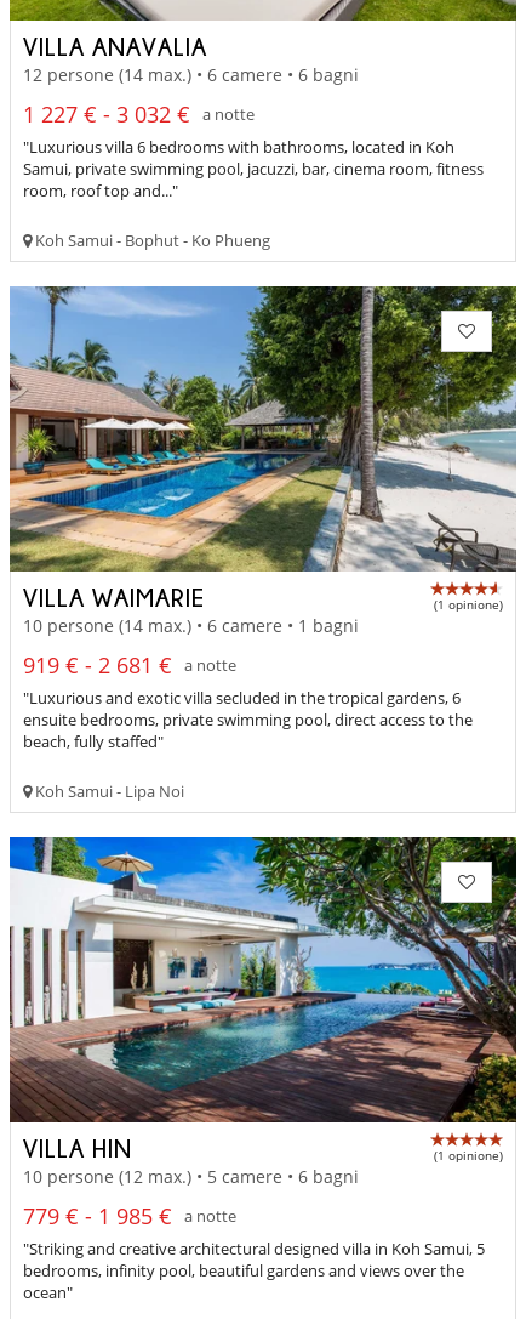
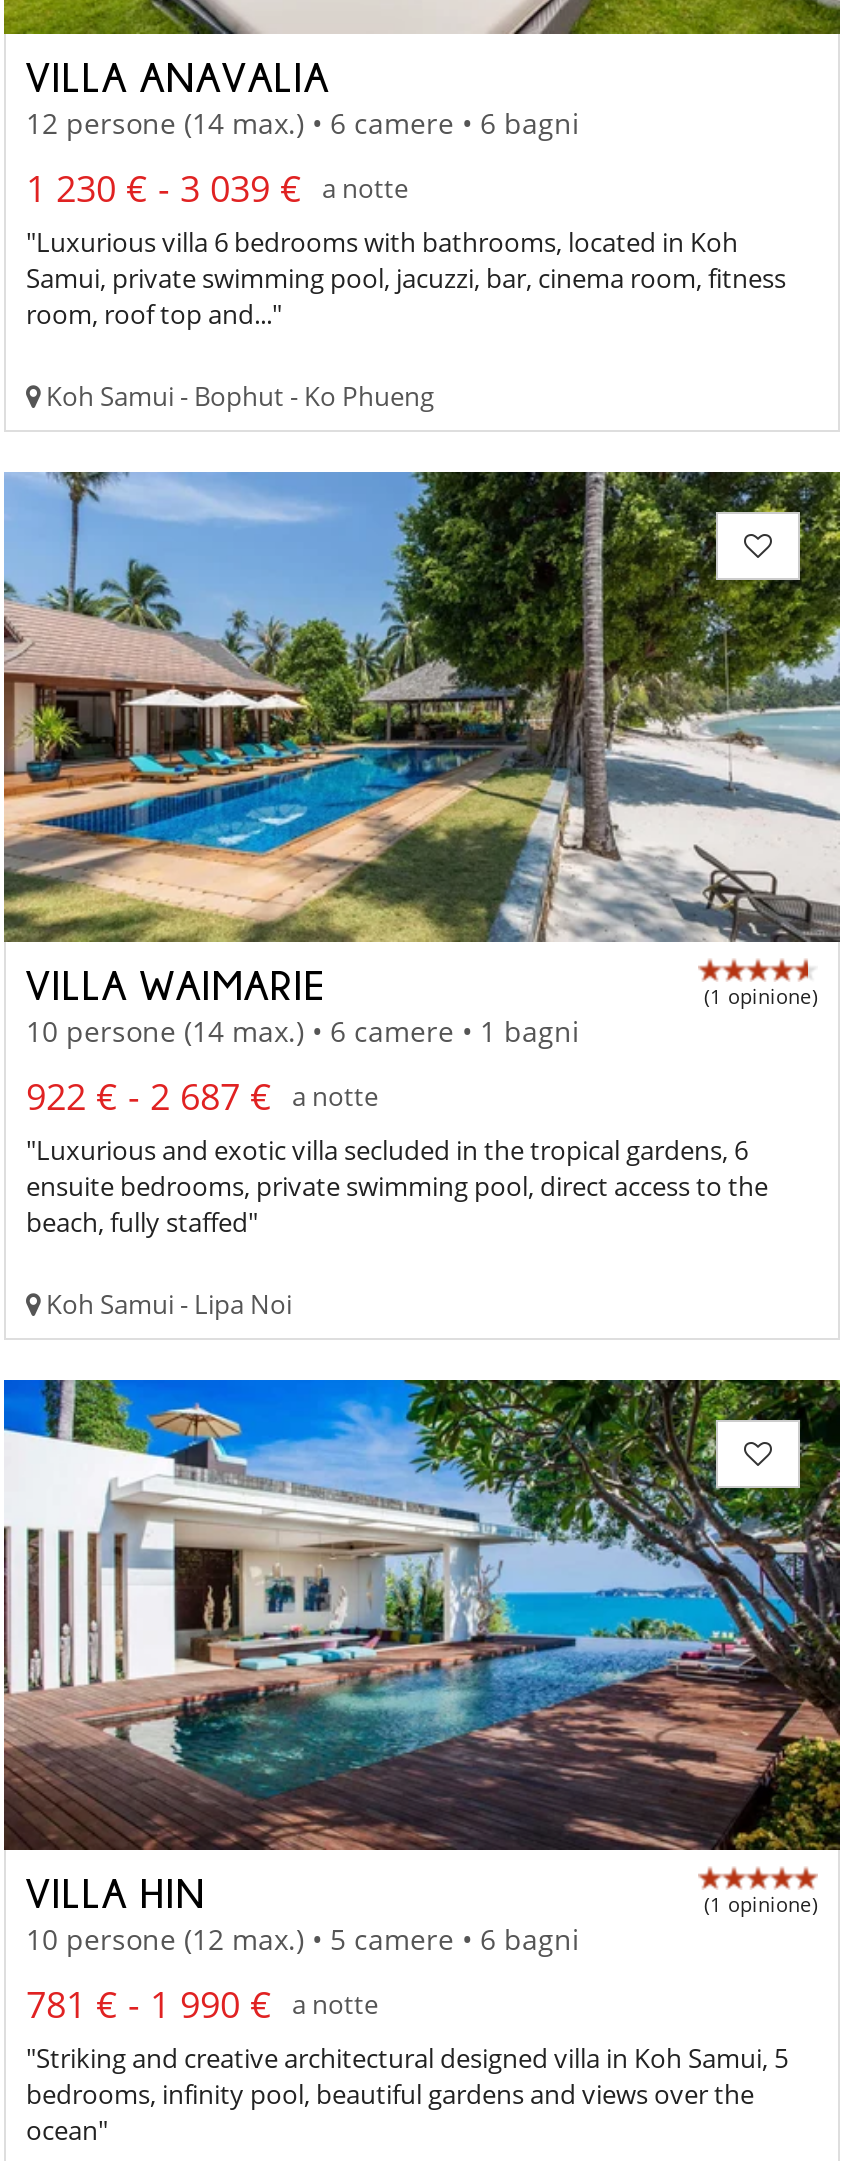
- 1 227 € - 3 032 € a notte
+ 1 230 € - 3 039 € a notte

- 919 € - 2 681 € a notte
+ 922 € - 2 687 € a notte

- 779 € - 1 985 € a notte
+ 781 € - 1 990 € a notte
